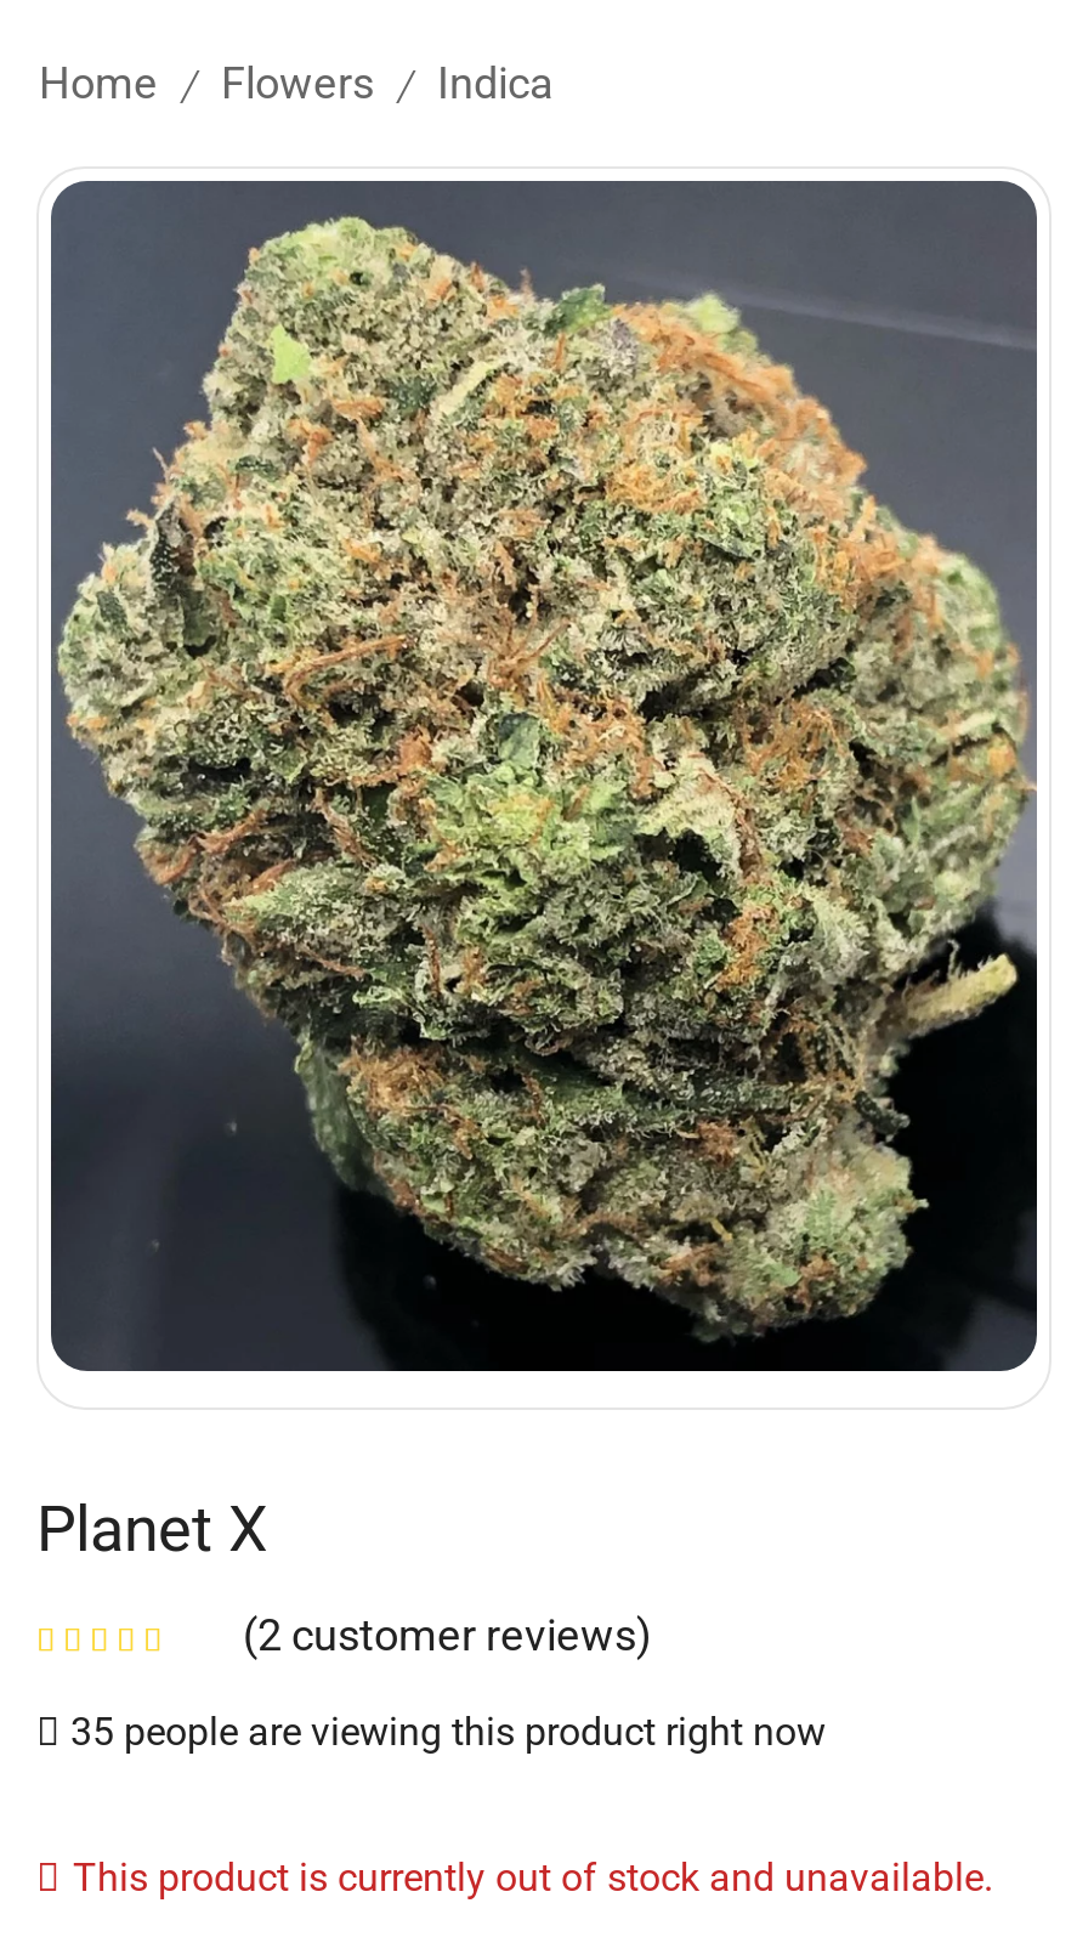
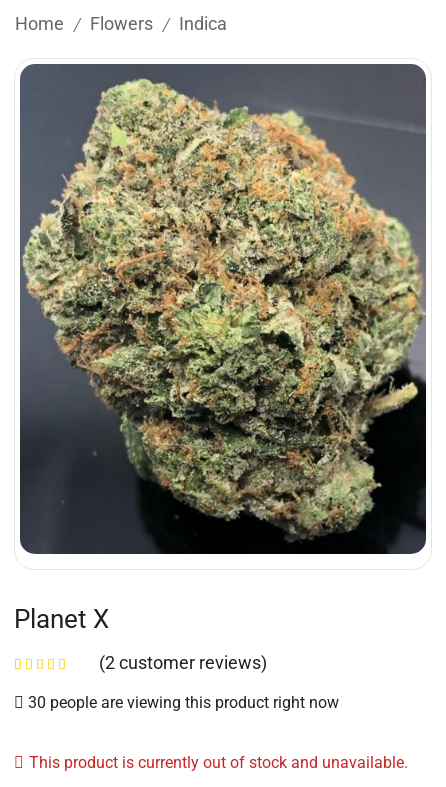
- 35 people are viewing this product right now
+ 30 people are viewing this product right now
